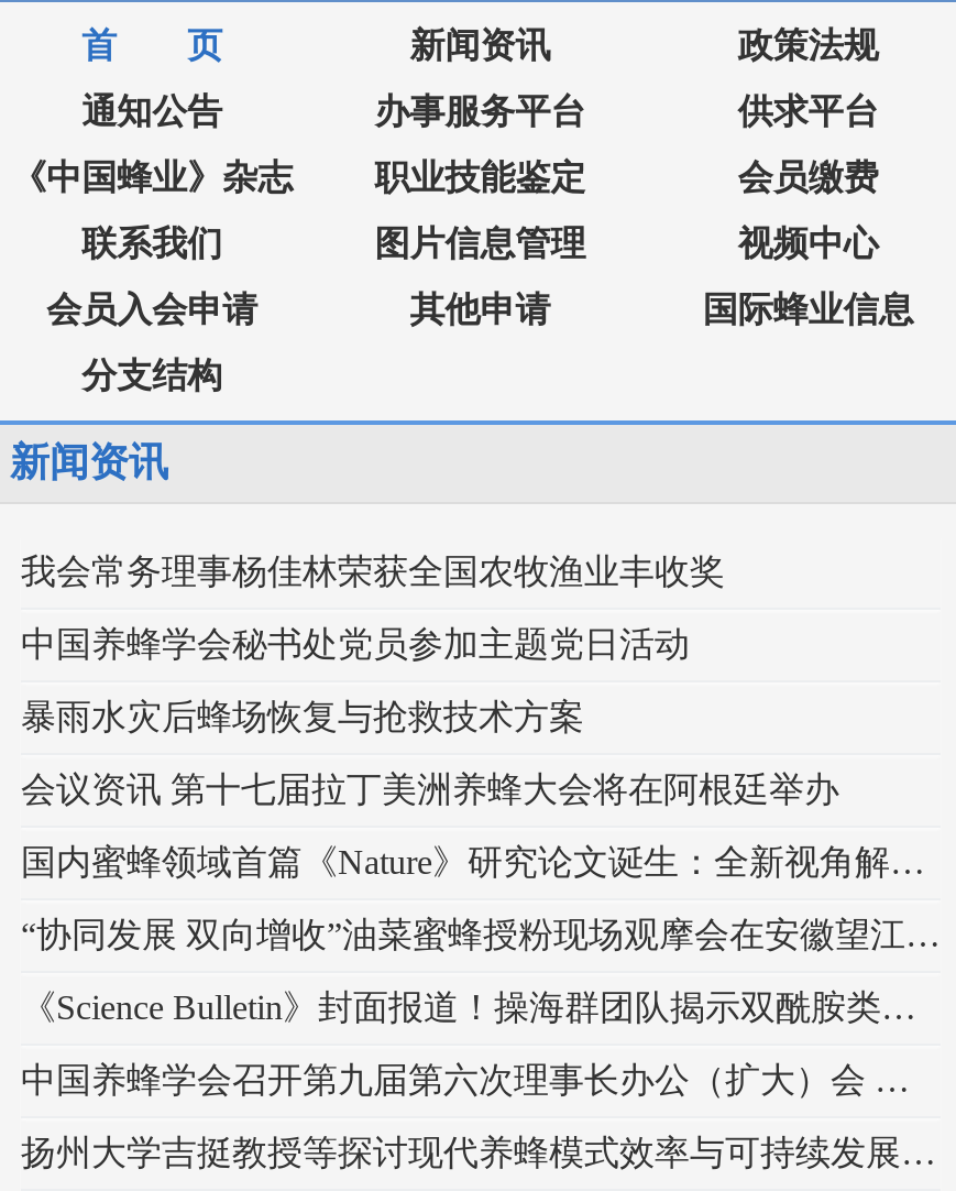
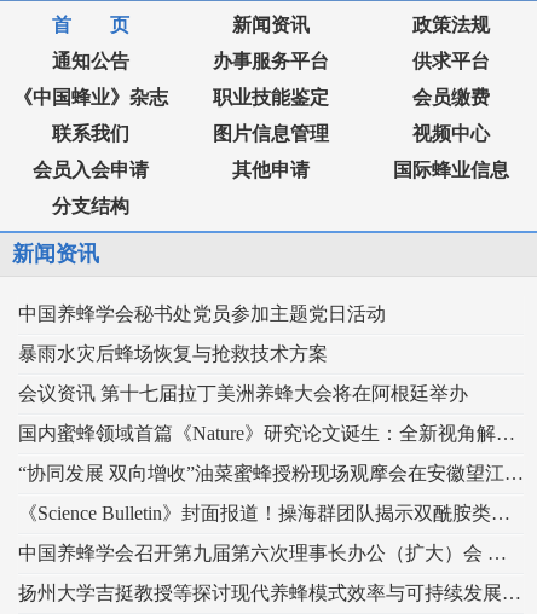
- 我会常务理事杨佳林荣获全国农牧渔业丰收奖
